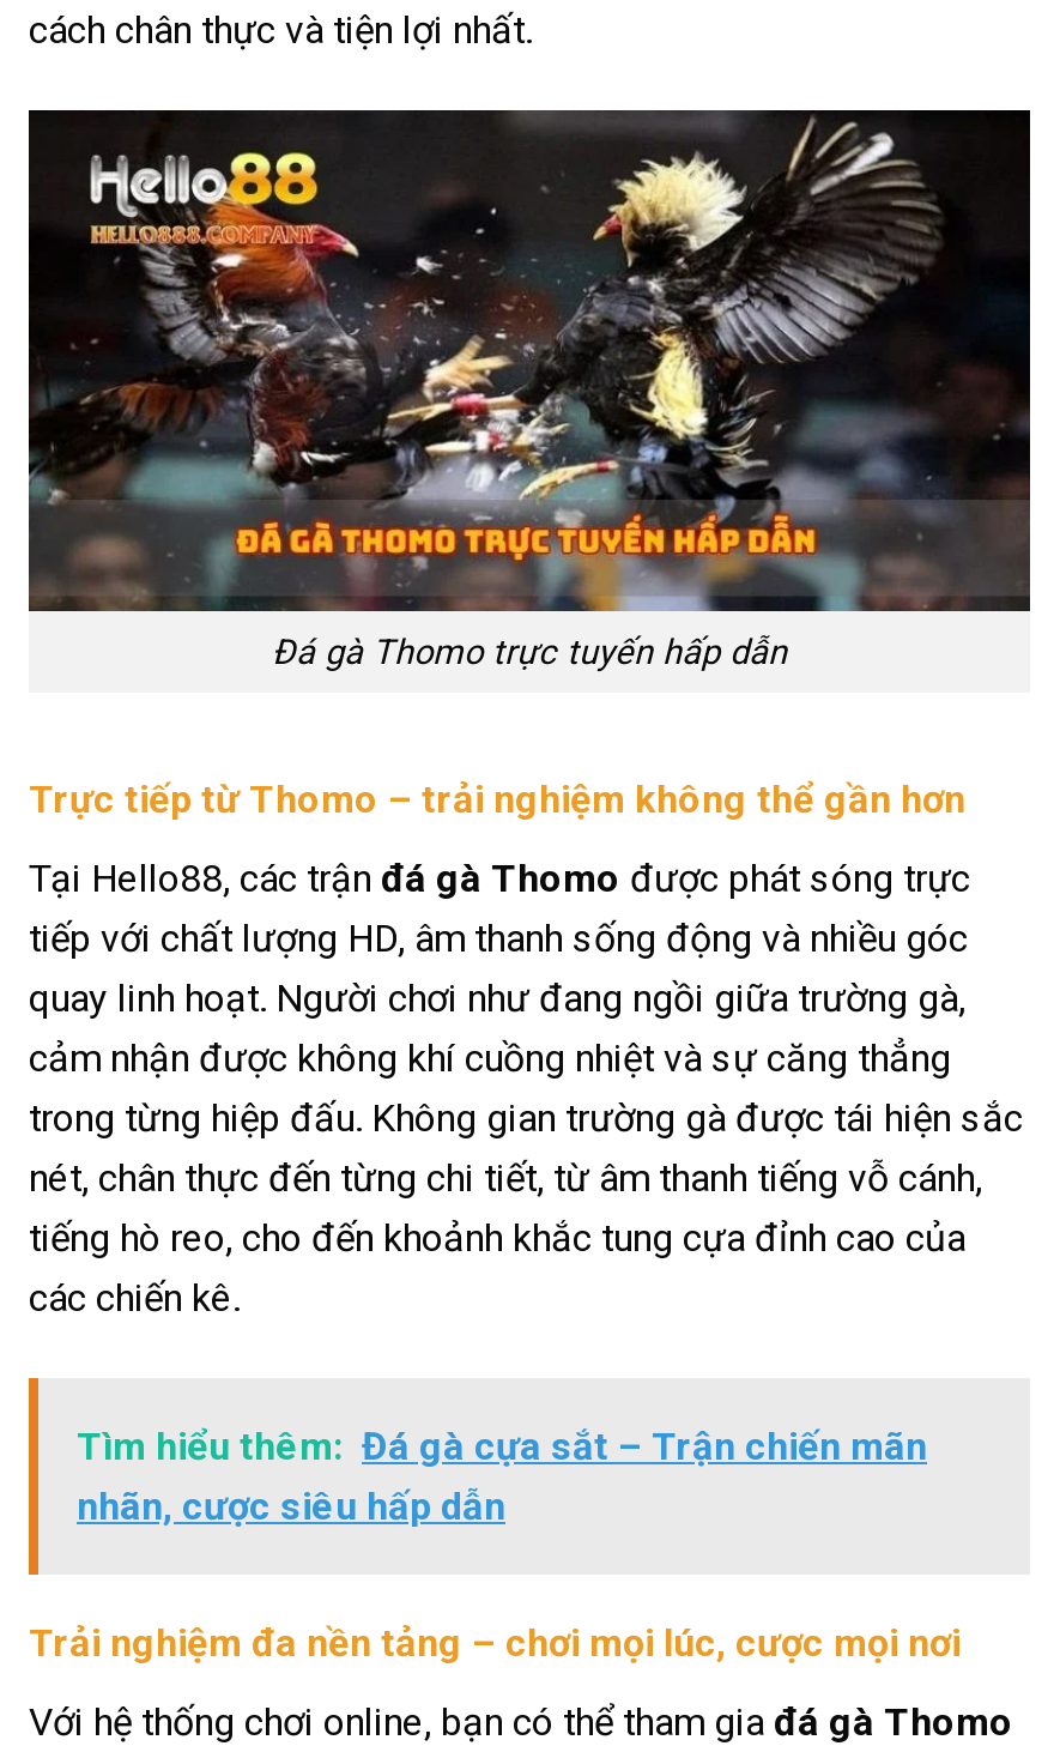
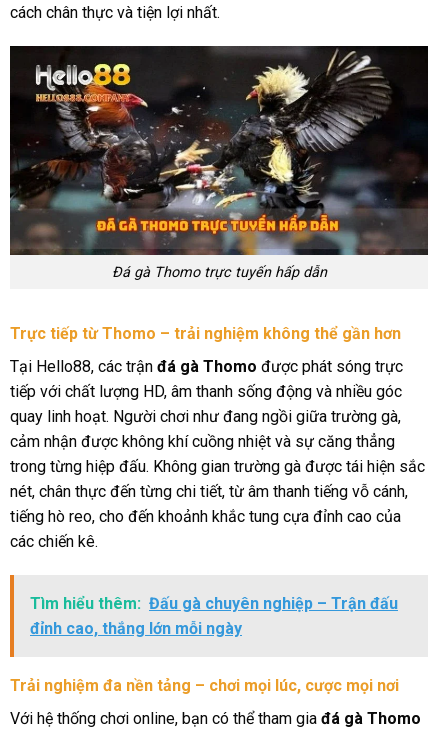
- Tìm hiểu thêm: Đá gà cựa sắt – Trận chiến mãn
- nhãn, cược siêu hấp dẫn
+ Tìm hiểu thêm: Đấu gà chuyên nghiệp – Trận đấu
+ đỉnh cao, thắng lớn mỗi ngày
